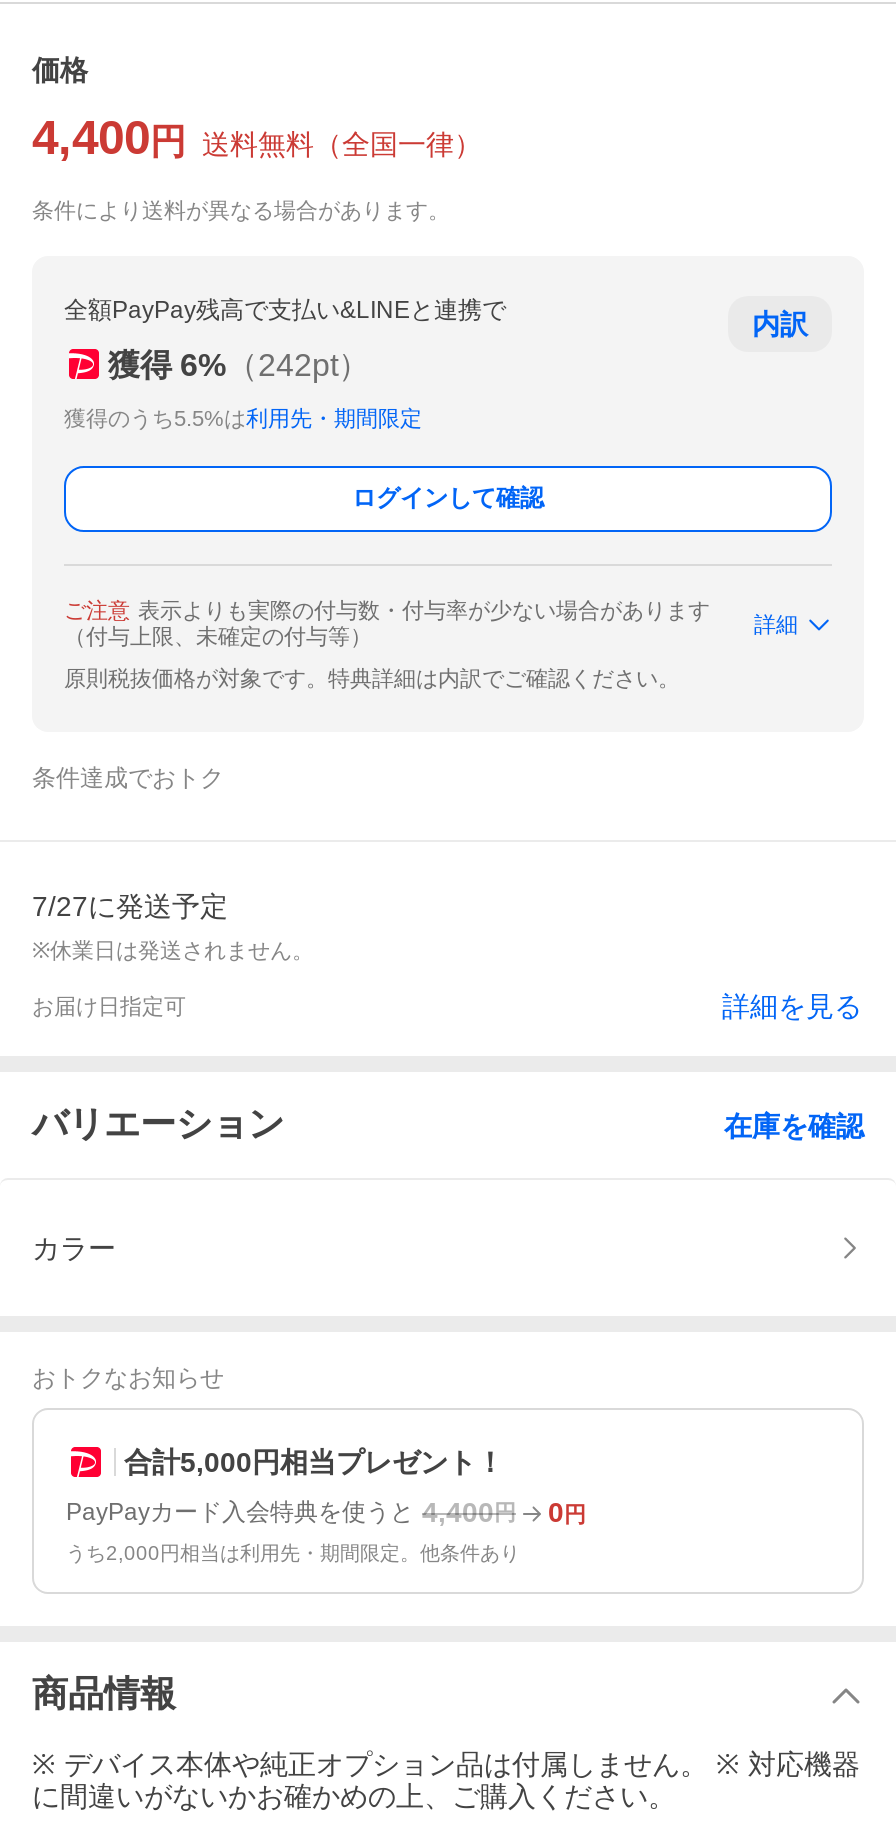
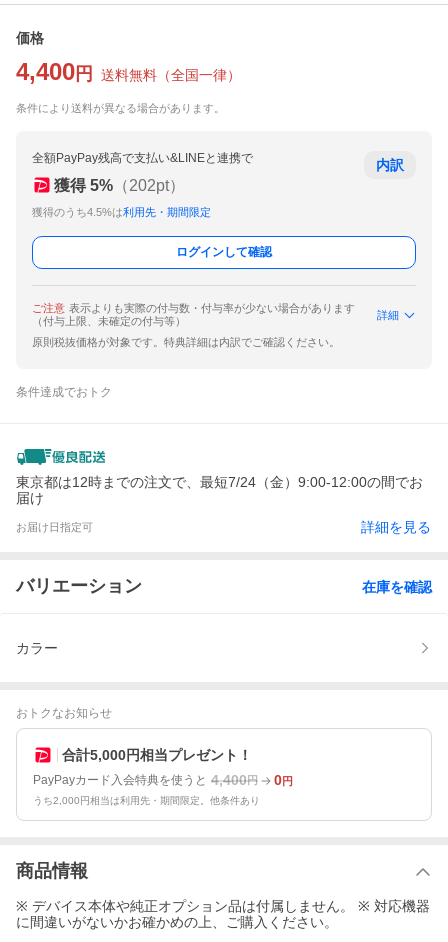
- 獲得 6%（242pt）
+ 獲得 5%（202pt）

- 獲得のうち5.5%は利用先・期間限定
+ 獲得のうち4.5%は利用先・期間限定

- 7/27に発送予定
- ※休業日は発送されません。
+ 東京都は12時までの注文で、最短7/24（金）9:00-12:00の間でお
+ 届け
